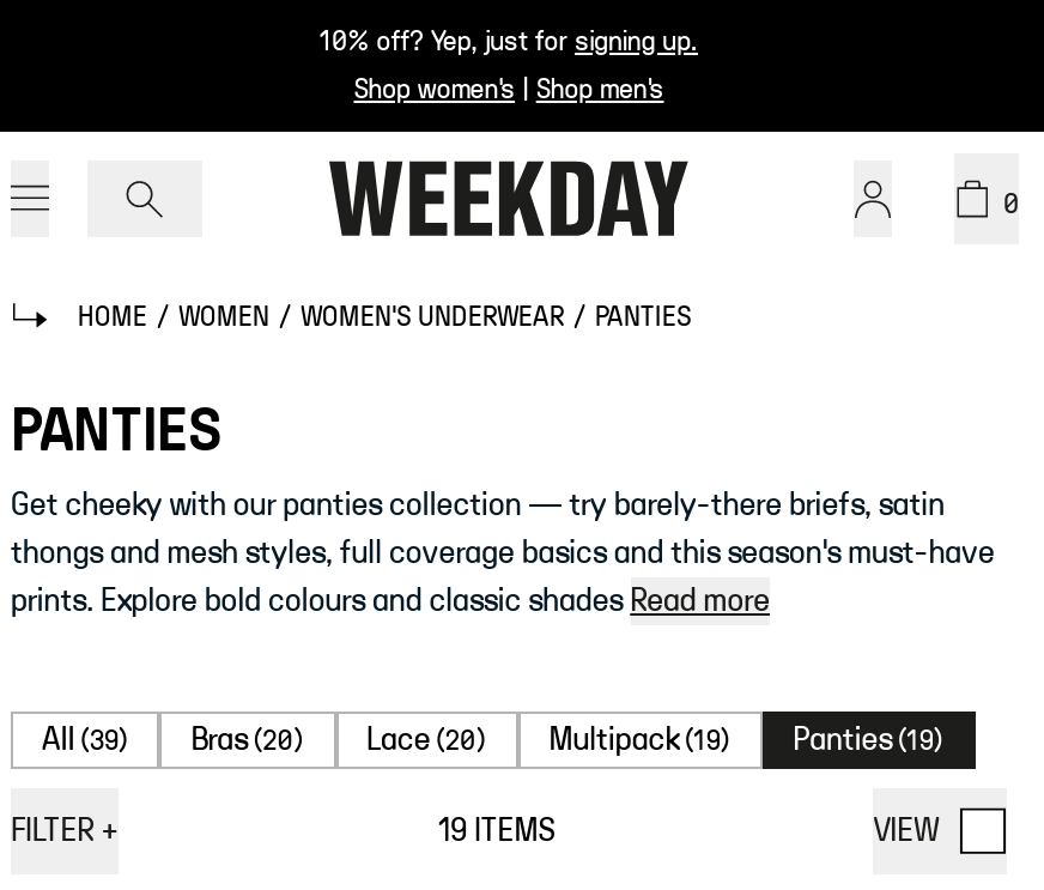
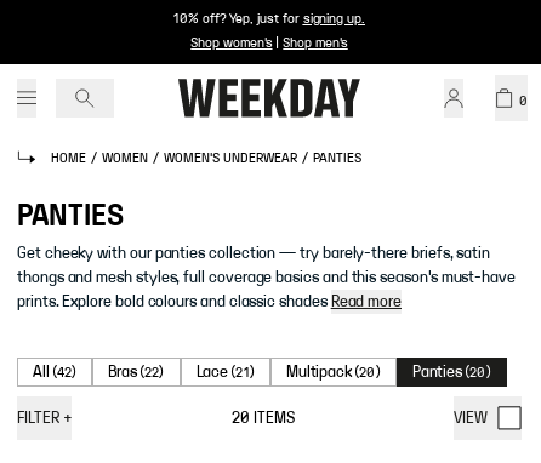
- All (39)
+ All (42)

- Bras (20)
+ Bras (22)

- Lace (20)
+ Lace (21)

- Multipack (19)
+ Multipack (20)

- Panties (19)
+ Panties (20)

- 19 ITEMS
+ 20 ITEMS
